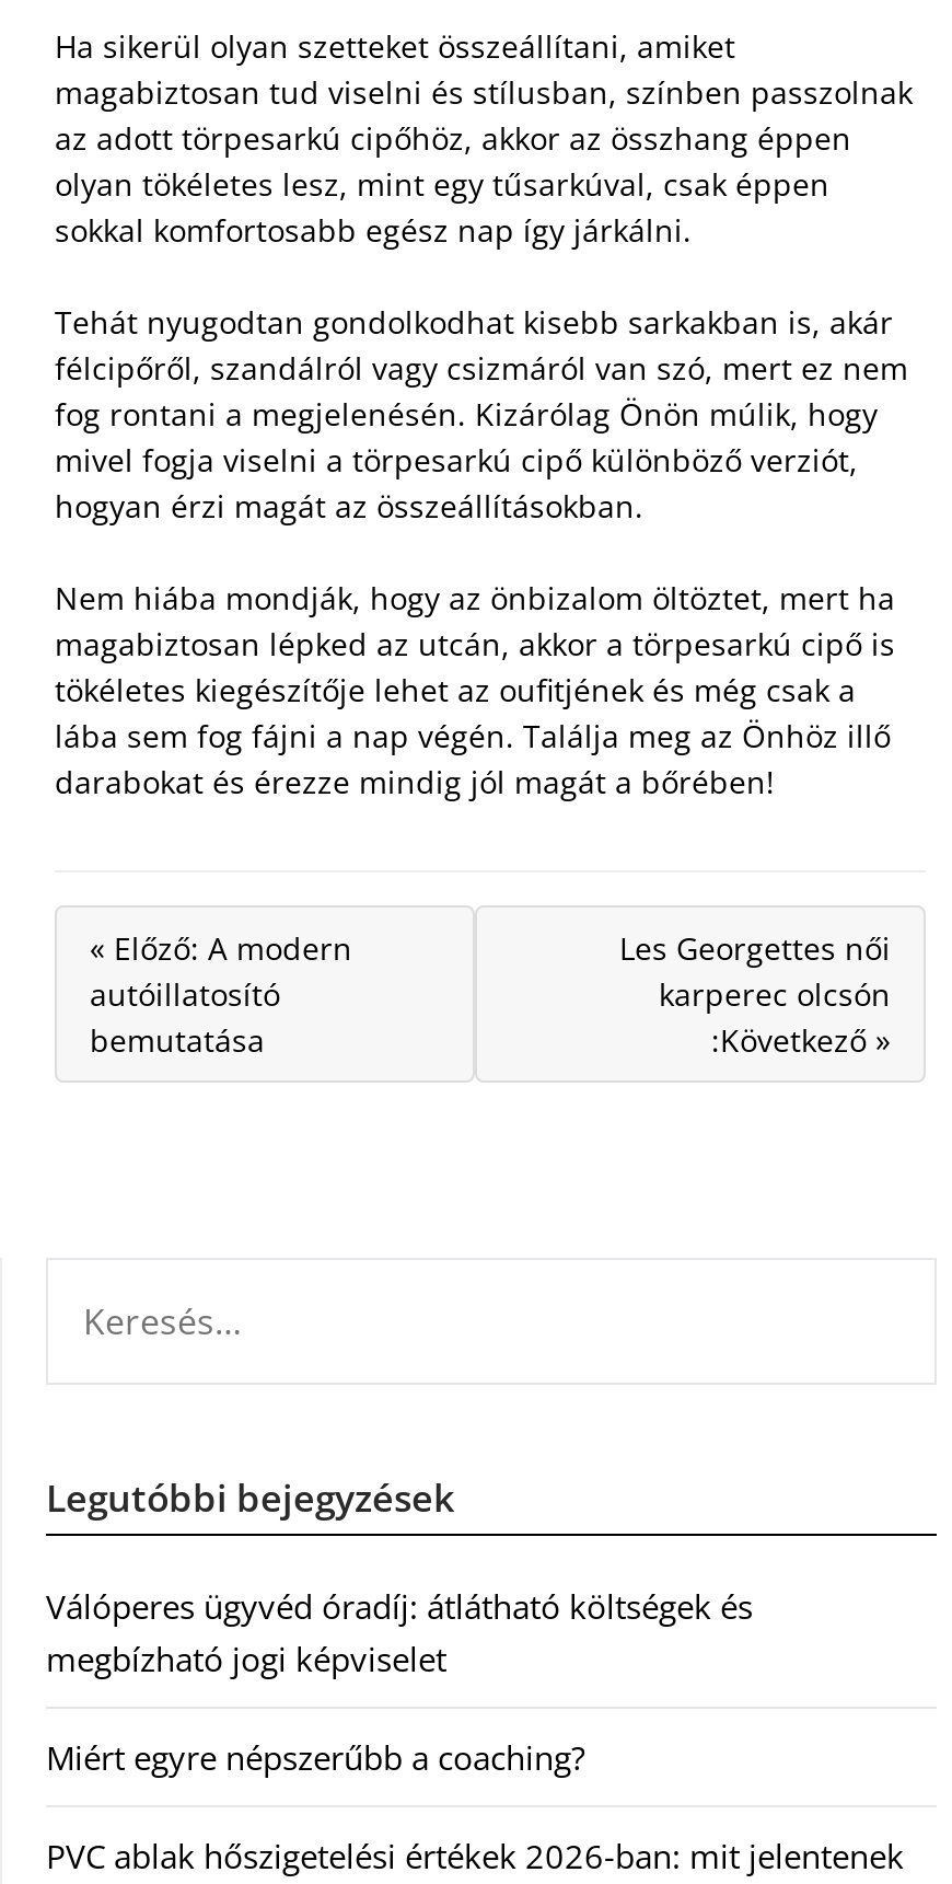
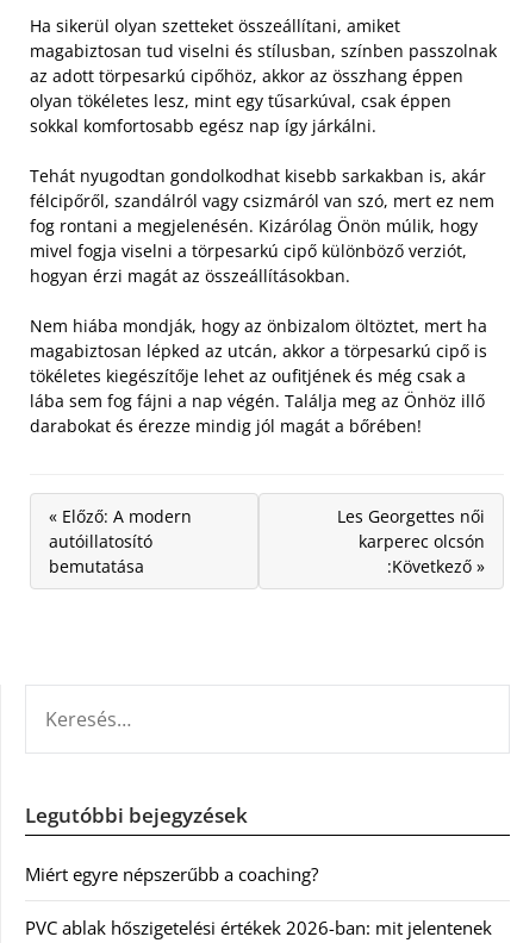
- Válóperes ügyvéd óradíj: átlátható költségek és
- megbízható jogi képviselet
